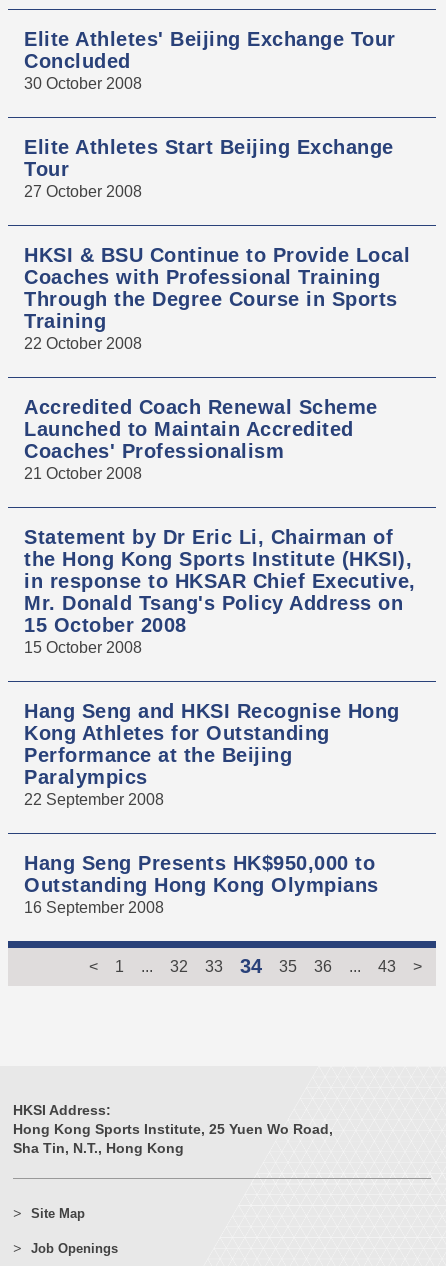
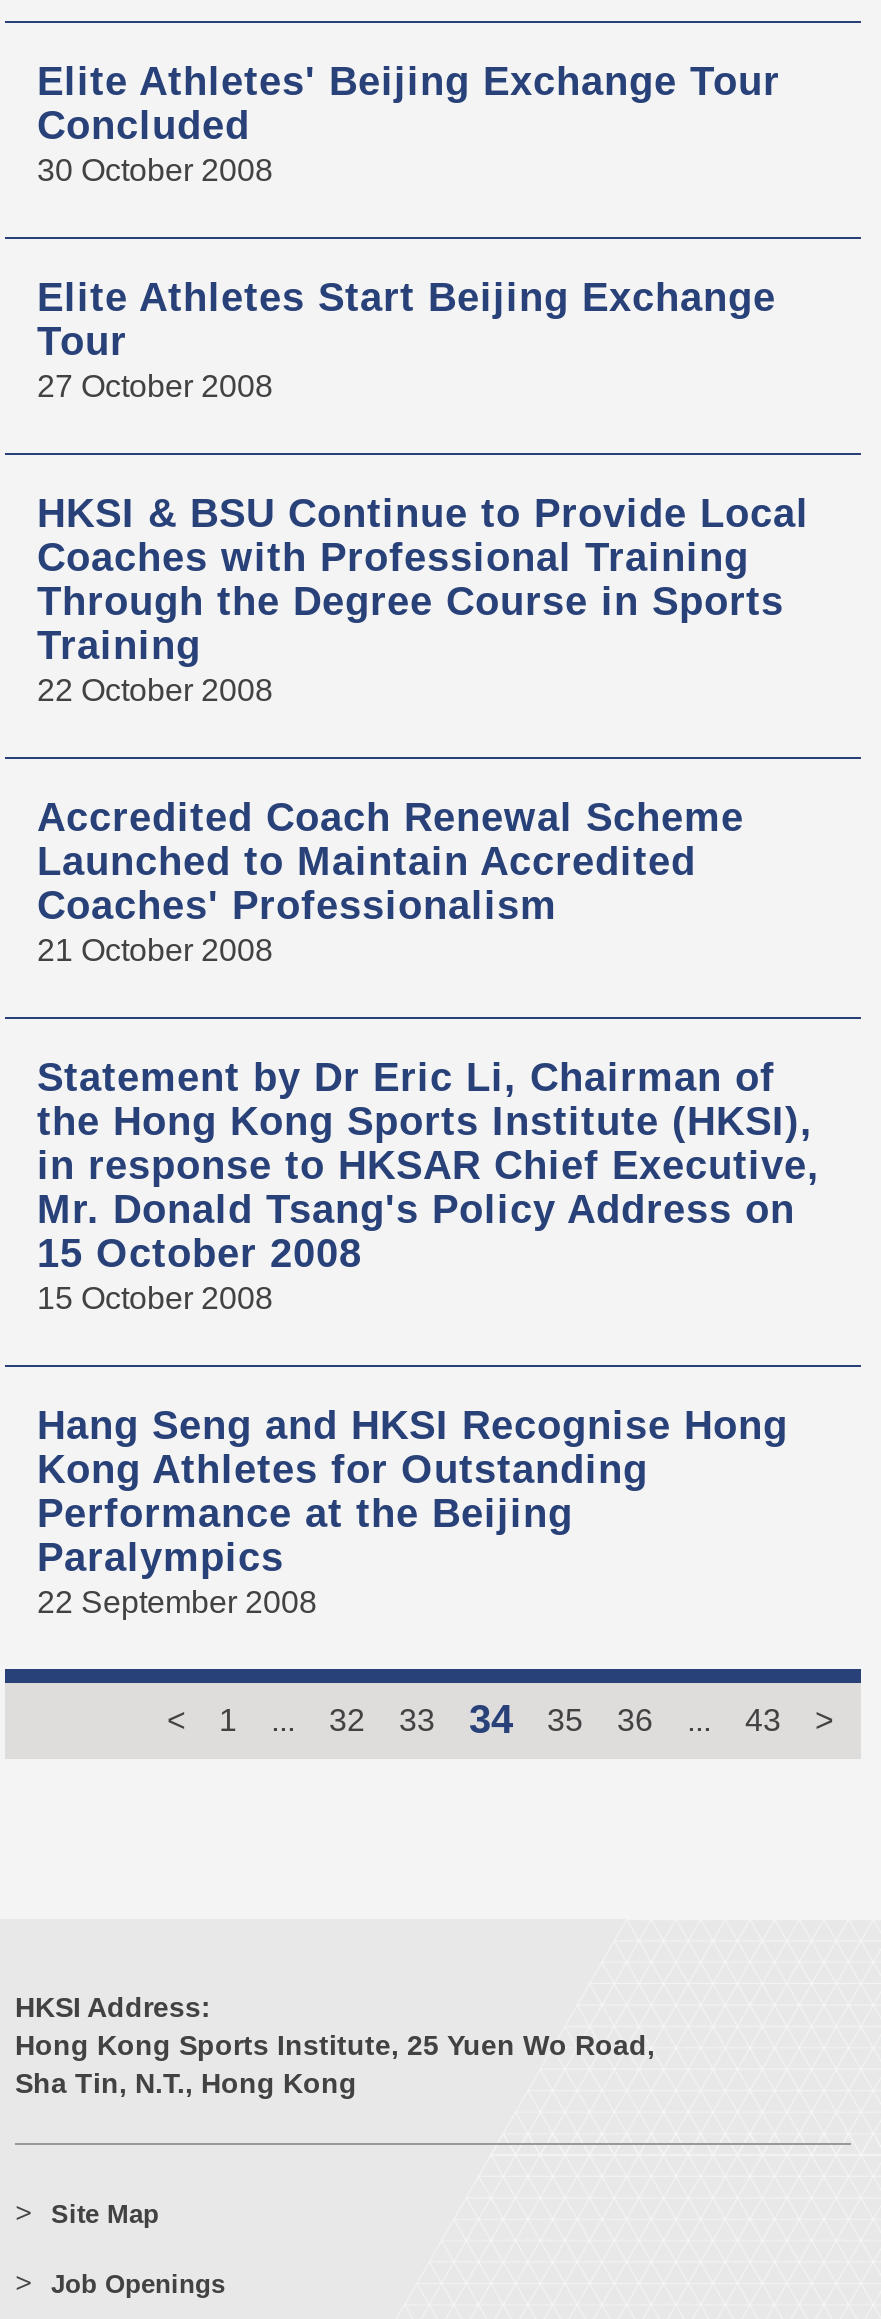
- Hang Seng Presents HK$950,000 to
- Outstanding Hong Kong Olympians
- 16 September 2008
